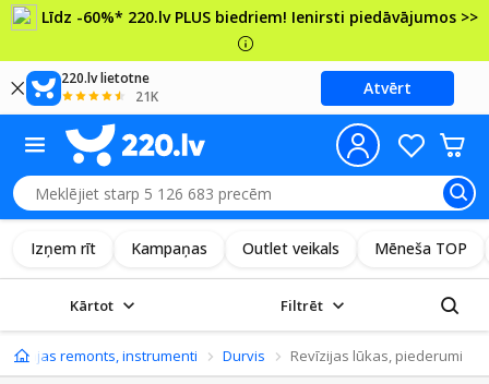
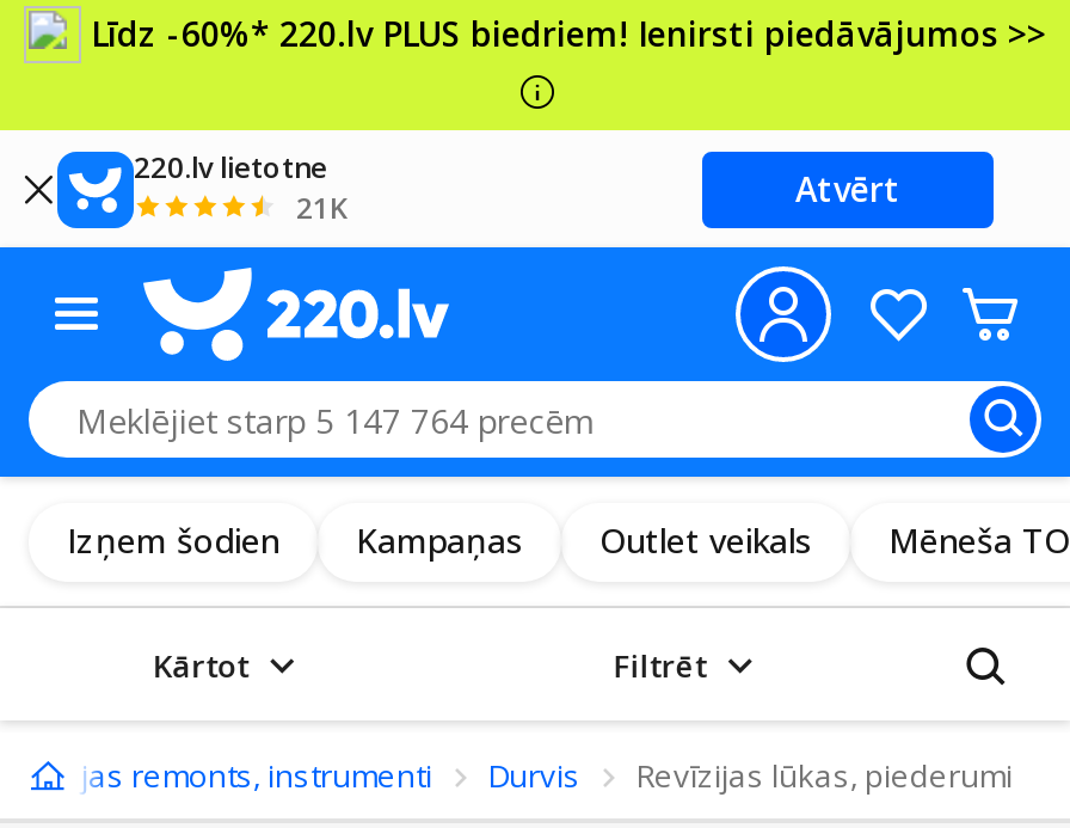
- Izņem rīt
+ Izņem šodien
